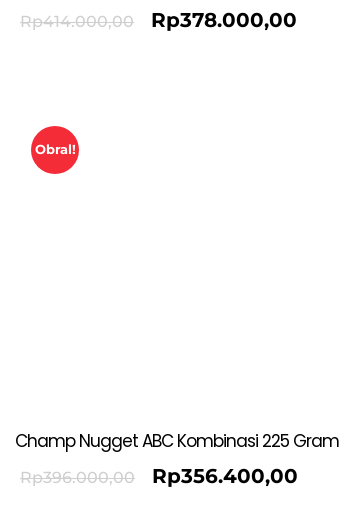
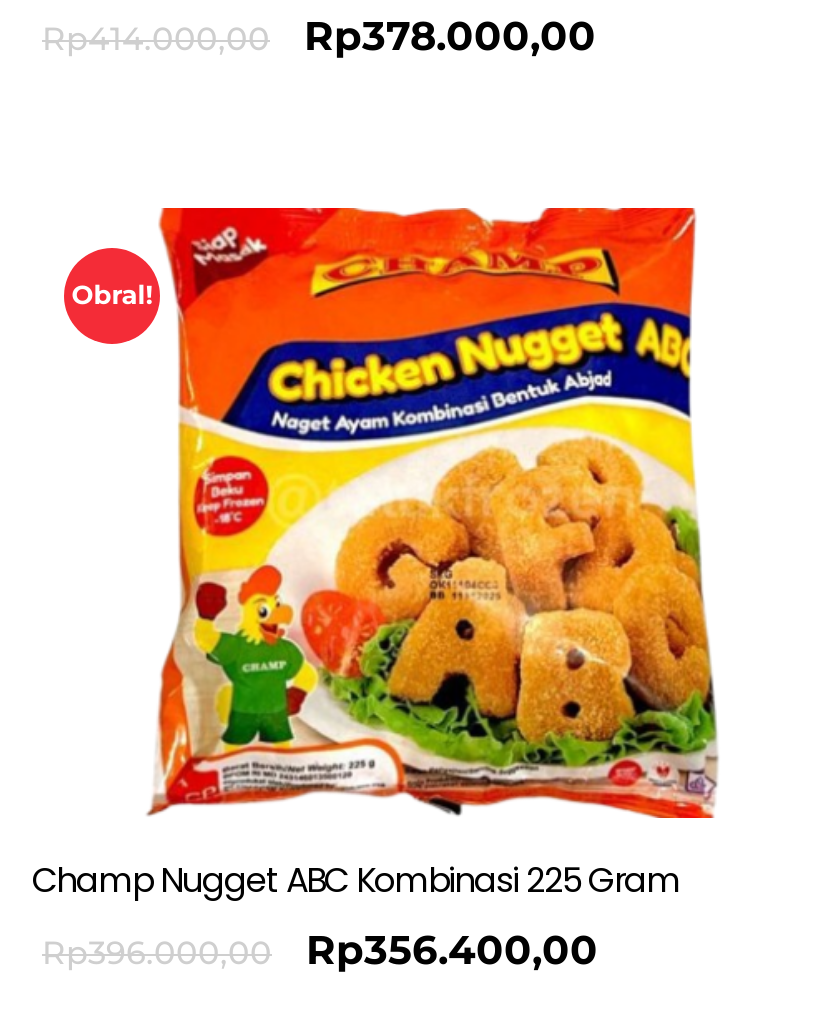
+ [image]
